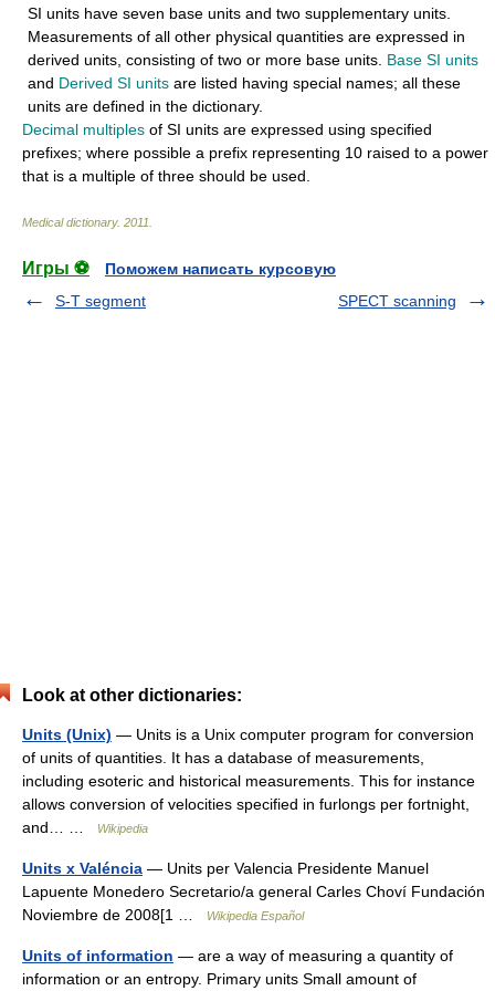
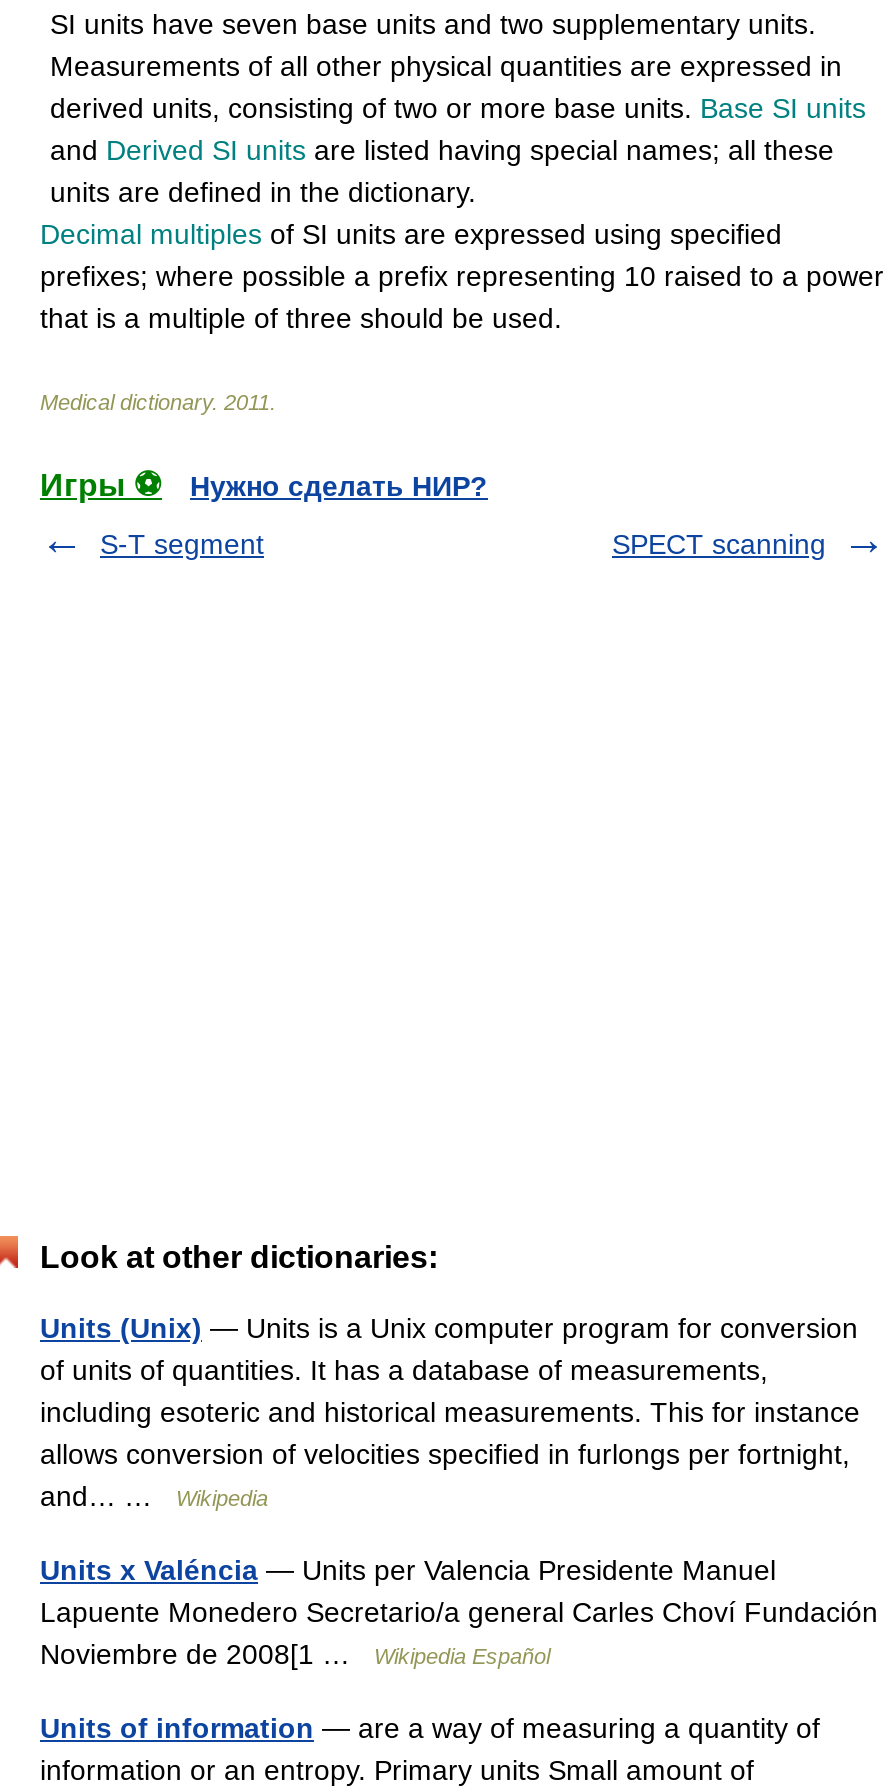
- Поможем написать курсовую
+ Нужно сделать НИР?
